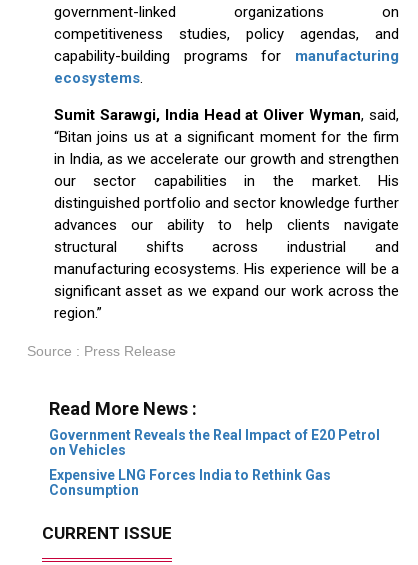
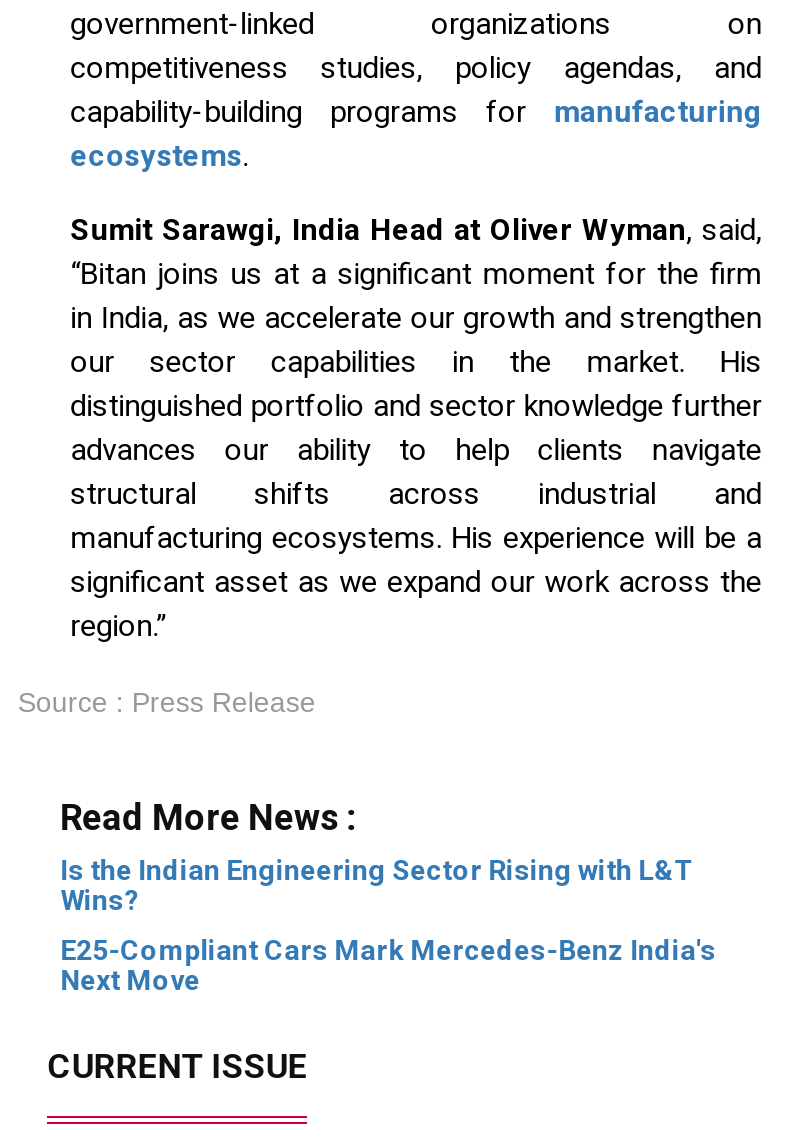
- Government Reveals the Real Impact of E20 Petrol
- on Vehicles
+ Is the Indian Engineering Sector Rising with L&T
+ Wins?

- Expensive LNG Forces India to Rethink Gas
- Consumption
+ E25-Compliant Cars Mark Mercedes-Benz India's
+ Next Move
